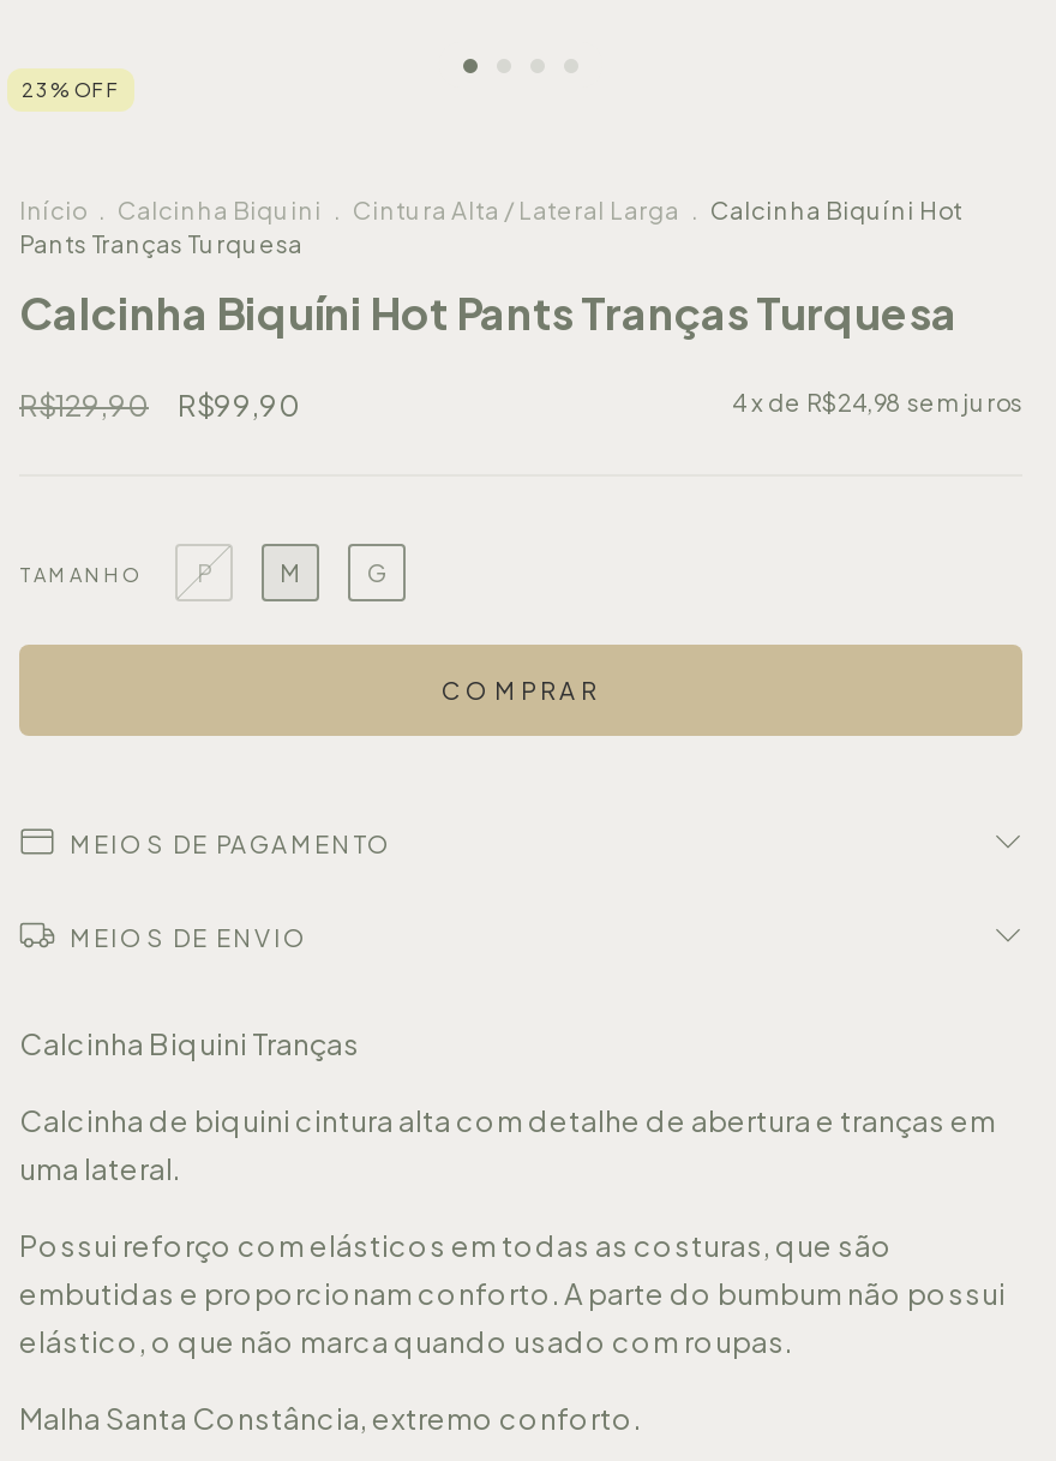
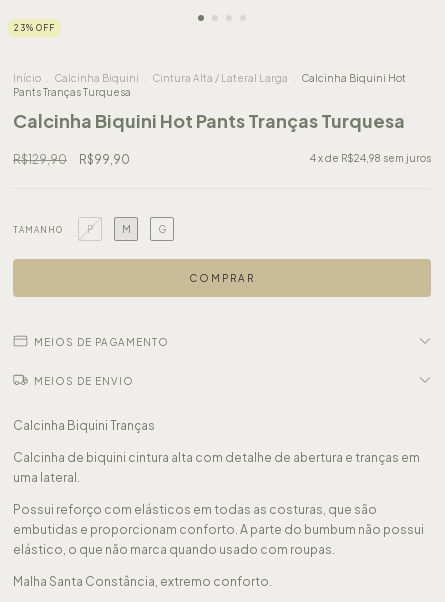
- Início . Calcinha Biquini . Cintura Alta / Lateral Larga . Calcinha Biquíni Hot
+ Início . Calcinha Biquini . Cintura Alta / Lateral Larga . Calcinha Biquini Hot

- Calcinha Biquíni Hot Pants Tranças Turquesa
+ Calcinha Biquini Hot Pants Tranças Turquesa
